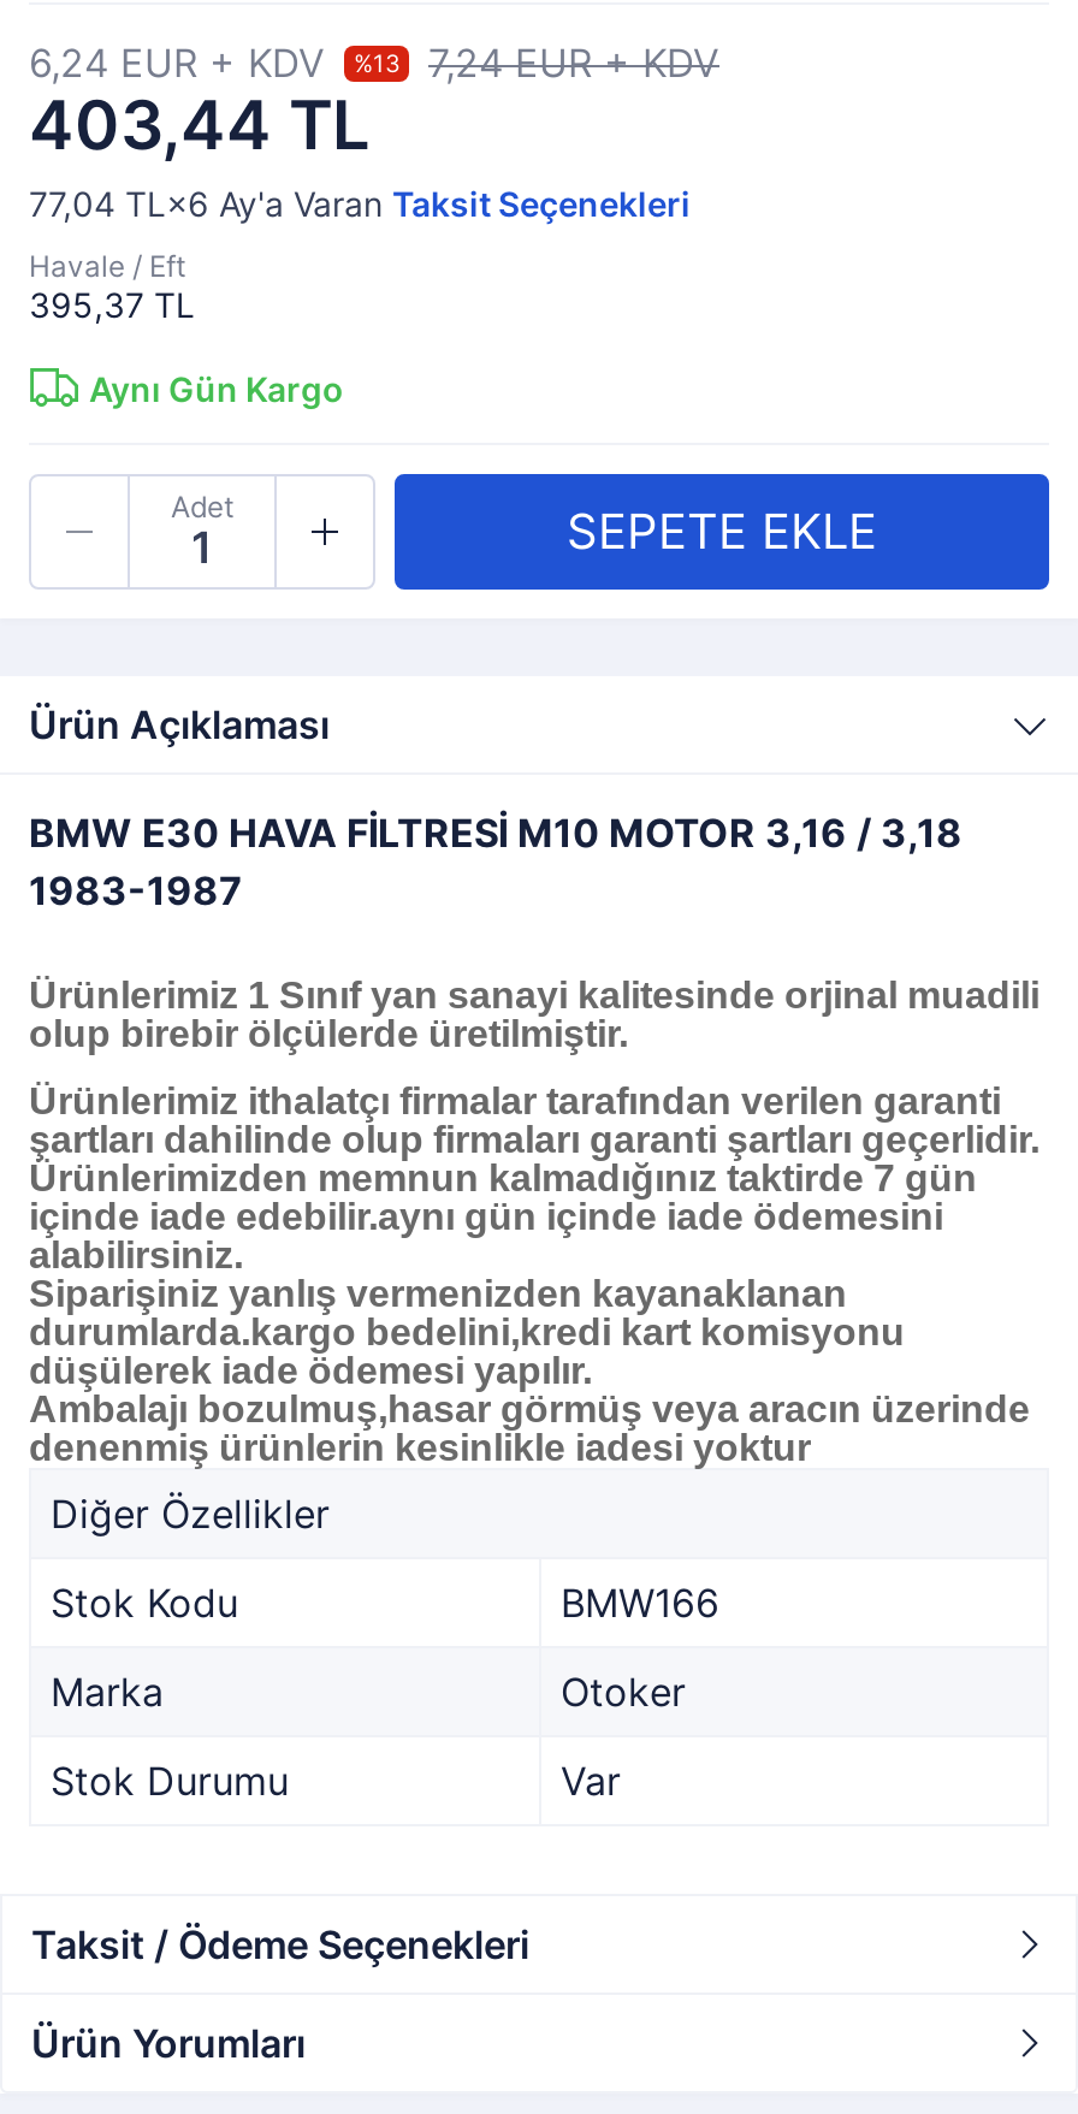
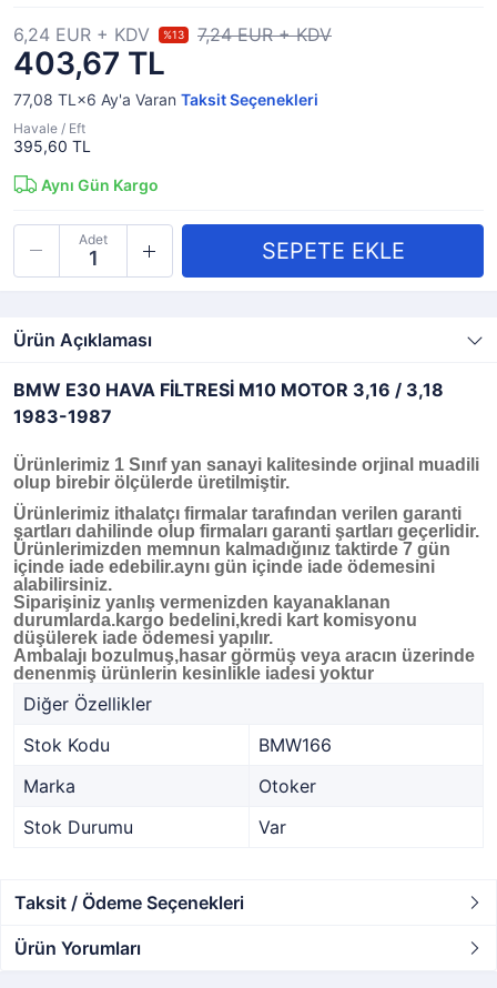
- 403,44 TL
+ 403,67 TL

- 77,04 TL×6 Ay'a Varan Taksit Seçenekleri
+ 77,08 TL×6 Ay'a Varan Taksit Seçenekleri

- 395,37 TL
+ 395,60 TL
